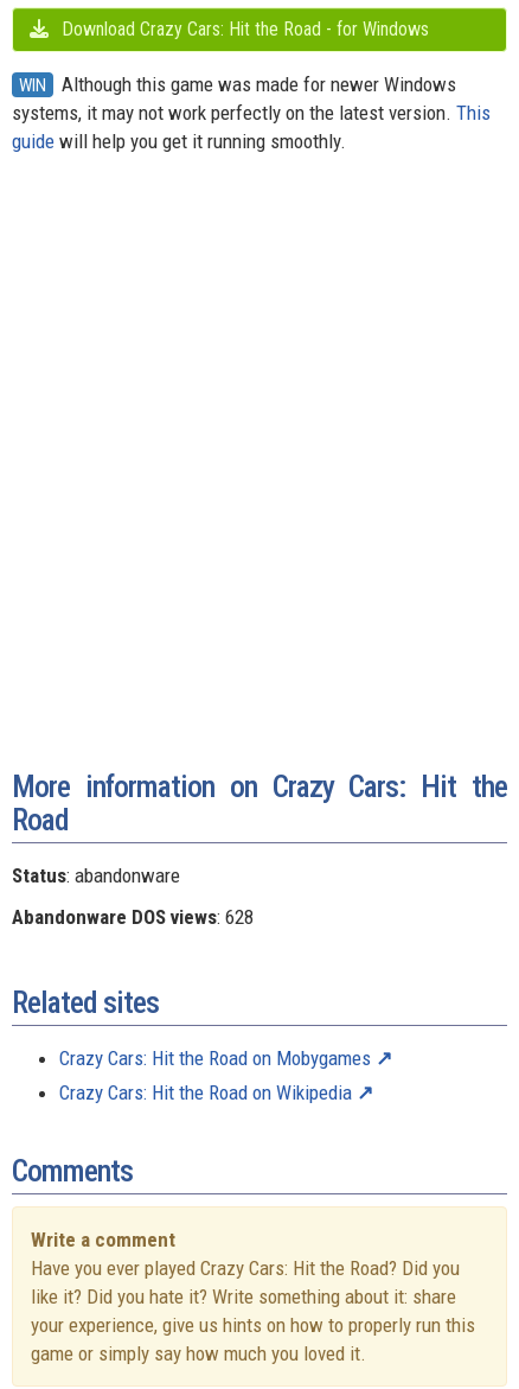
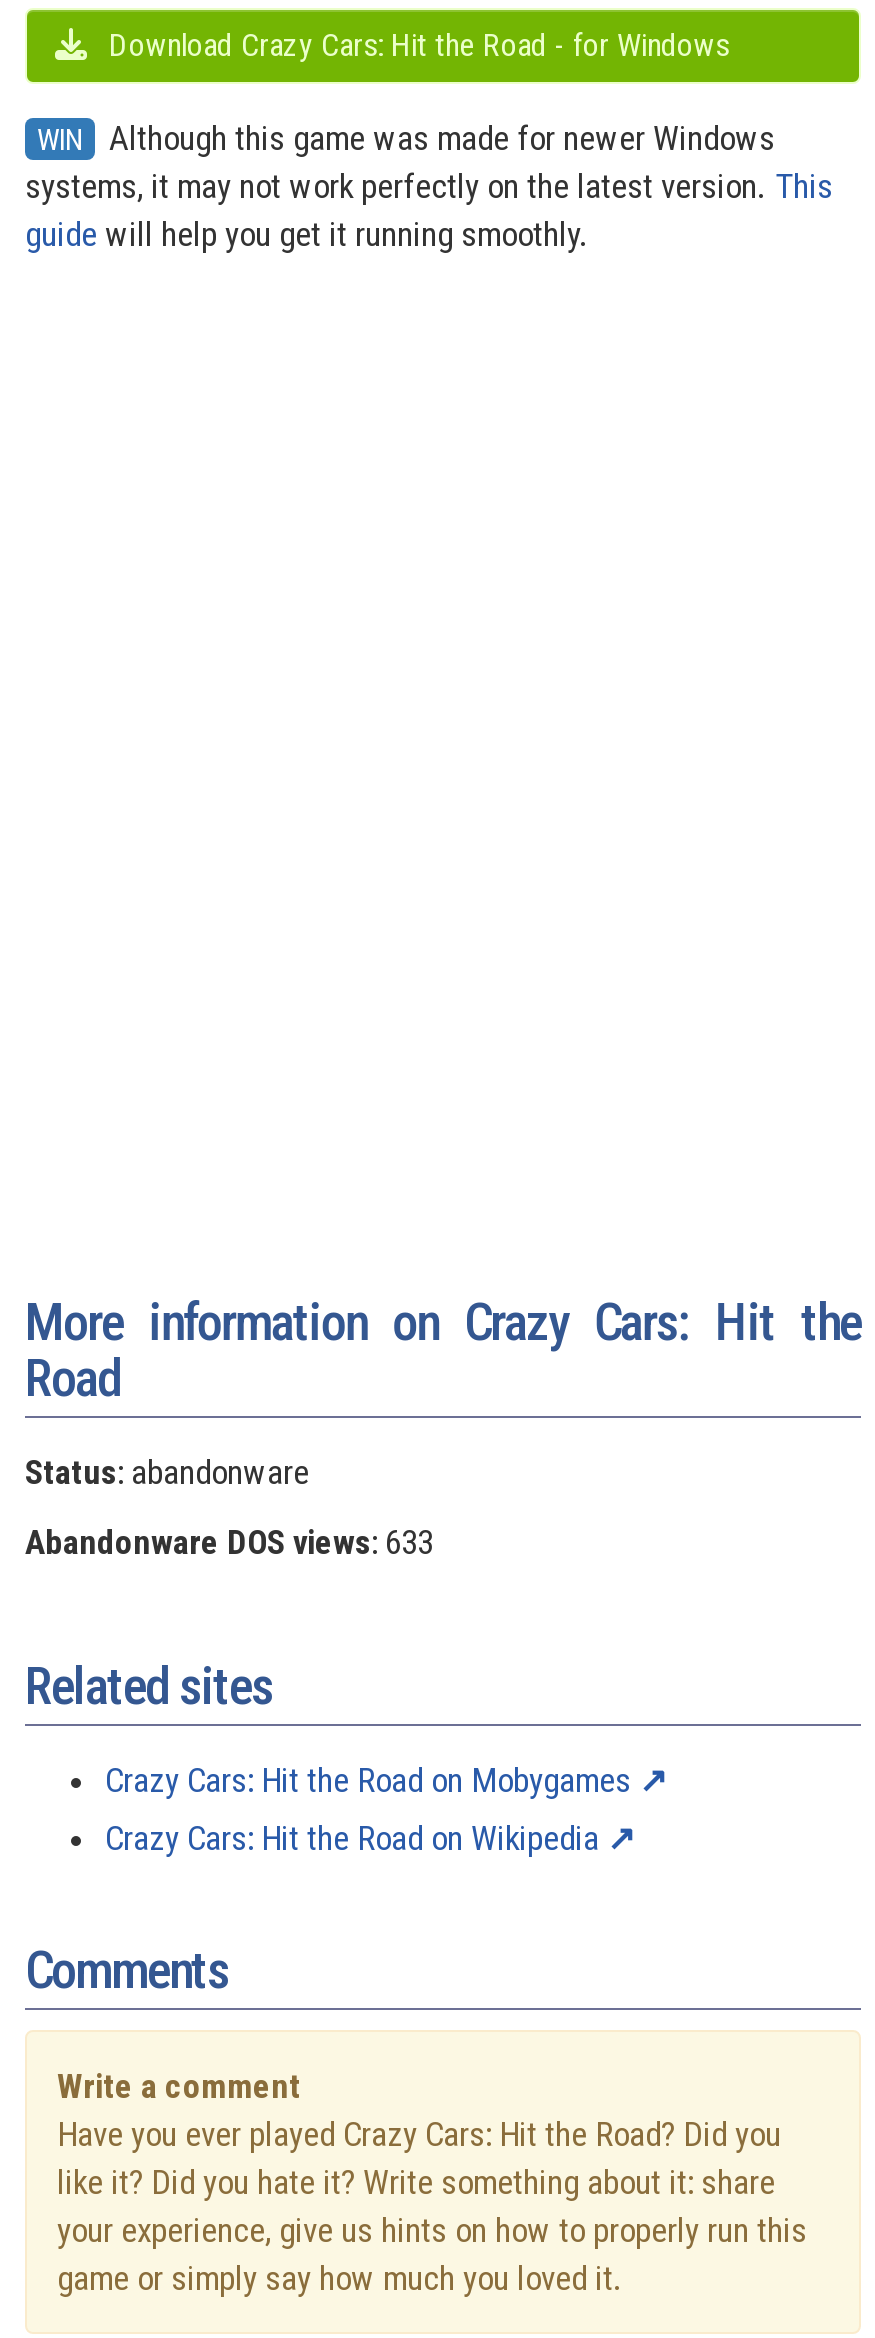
- Abandonware DOS views: 628
+ Abandonware DOS views: 633
